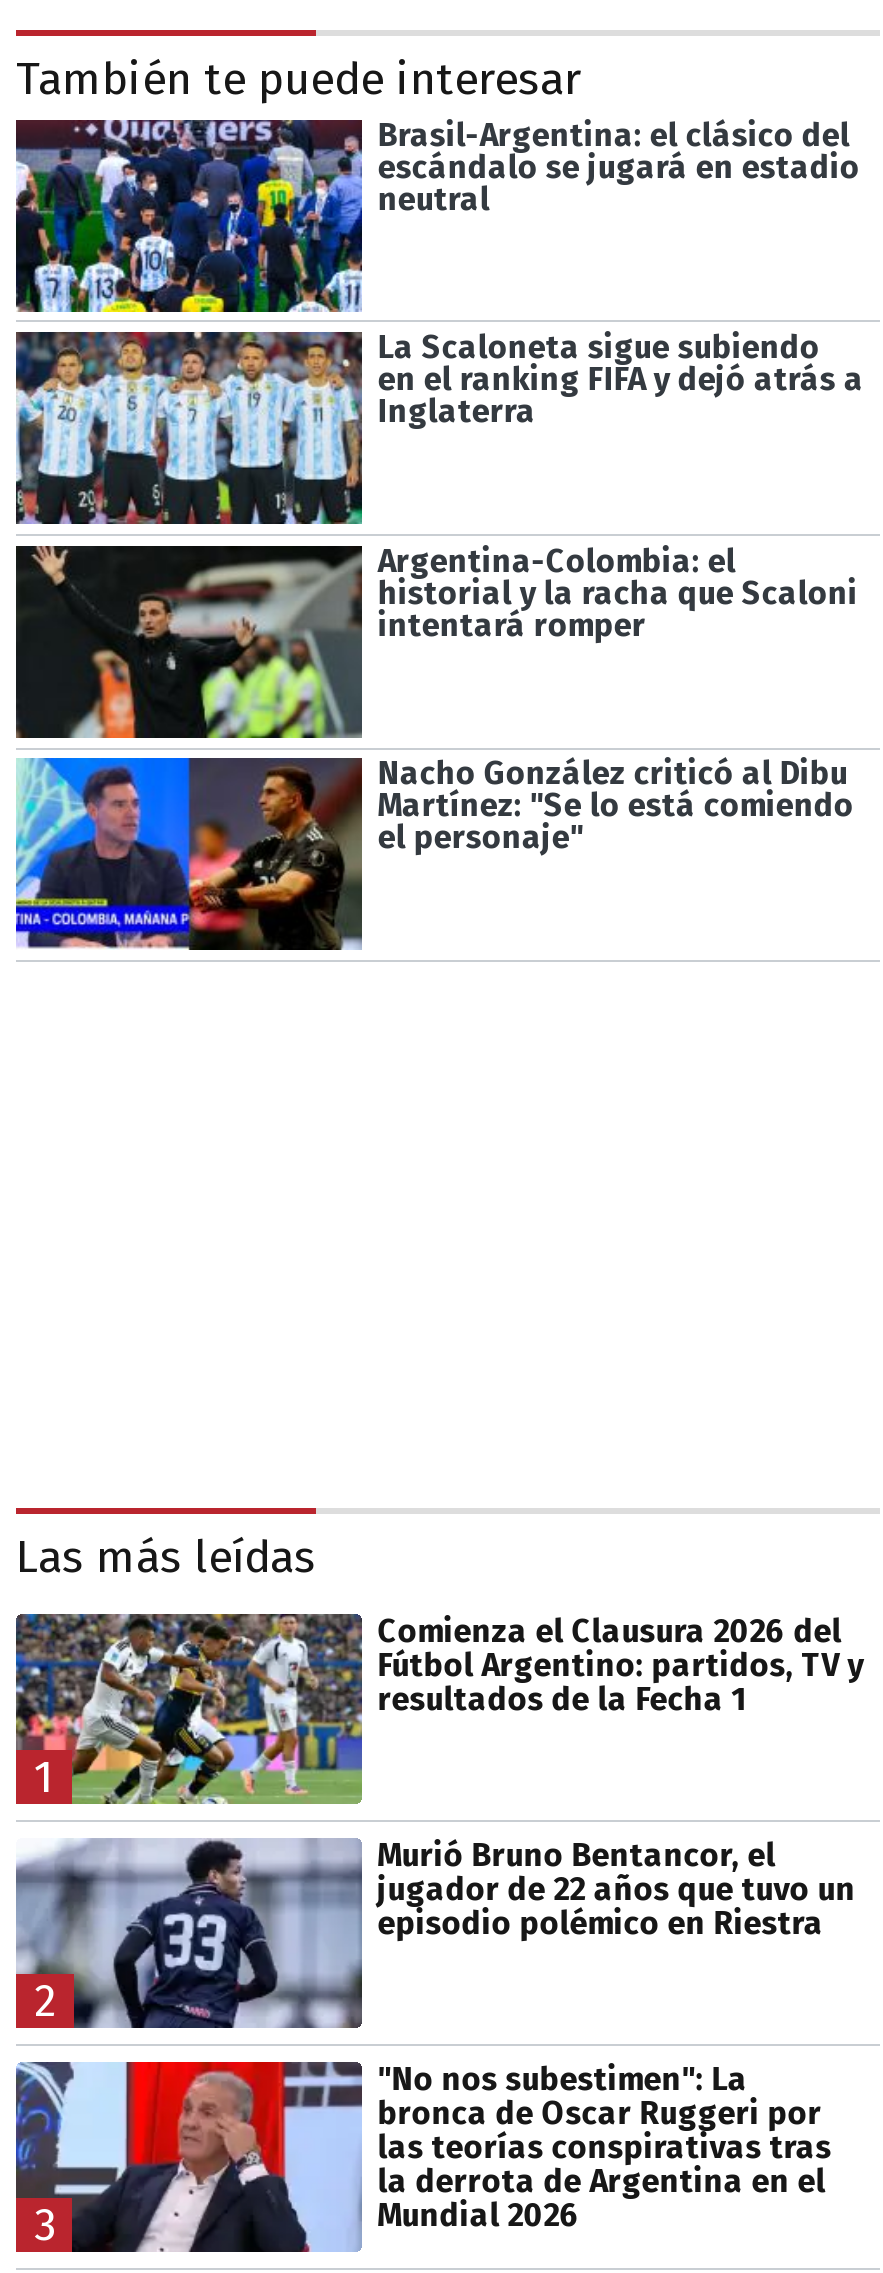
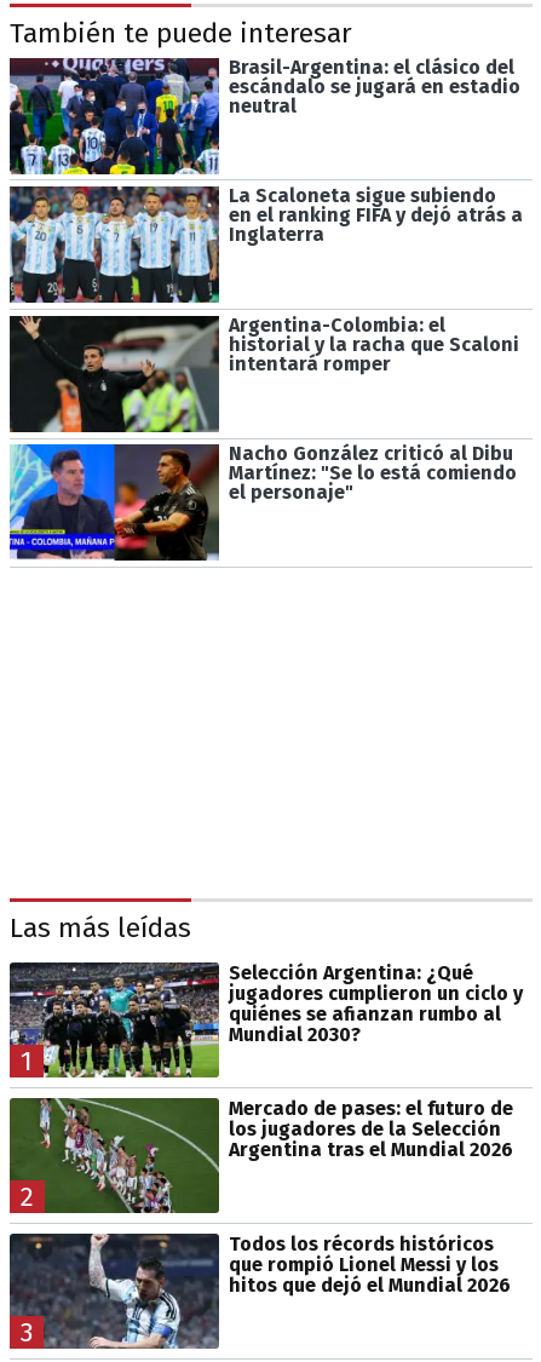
- [image]
- Comienza el Clausura 2026 del
- Fútbol Argentino: partidos, TV y
- resultados de la Fecha 1
+ [image]
+ Selección Argentina: ¿Qué
+ jugadores cumplieron un ciclo y
+ quiénes se afianzan rumbo al
+ Mundial 2030?

- [image]
- Murió Bruno Bentancor, el
- jugador de 22 años que tuvo un
- episodio polémico en Riestra
+ [image]
+ Mercado de pases: el futuro de
+ los jugadores de la Selección
+ Argentina tras el Mundial 2026

- [image]
- "No nos subestimen": La
- bronca de Oscar Ruggeri por
- las teorías conspirativas tras
- la derrota de Argentina en el
- Mundial 2026
+ [image]
+ Todos los récords históricos
+ que rompió Lionel Messi y los
+ hitos que dejó el Mundial 2026
